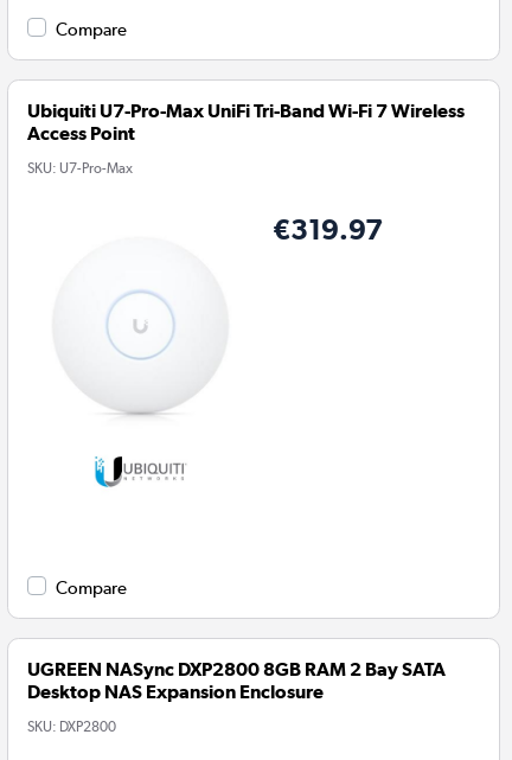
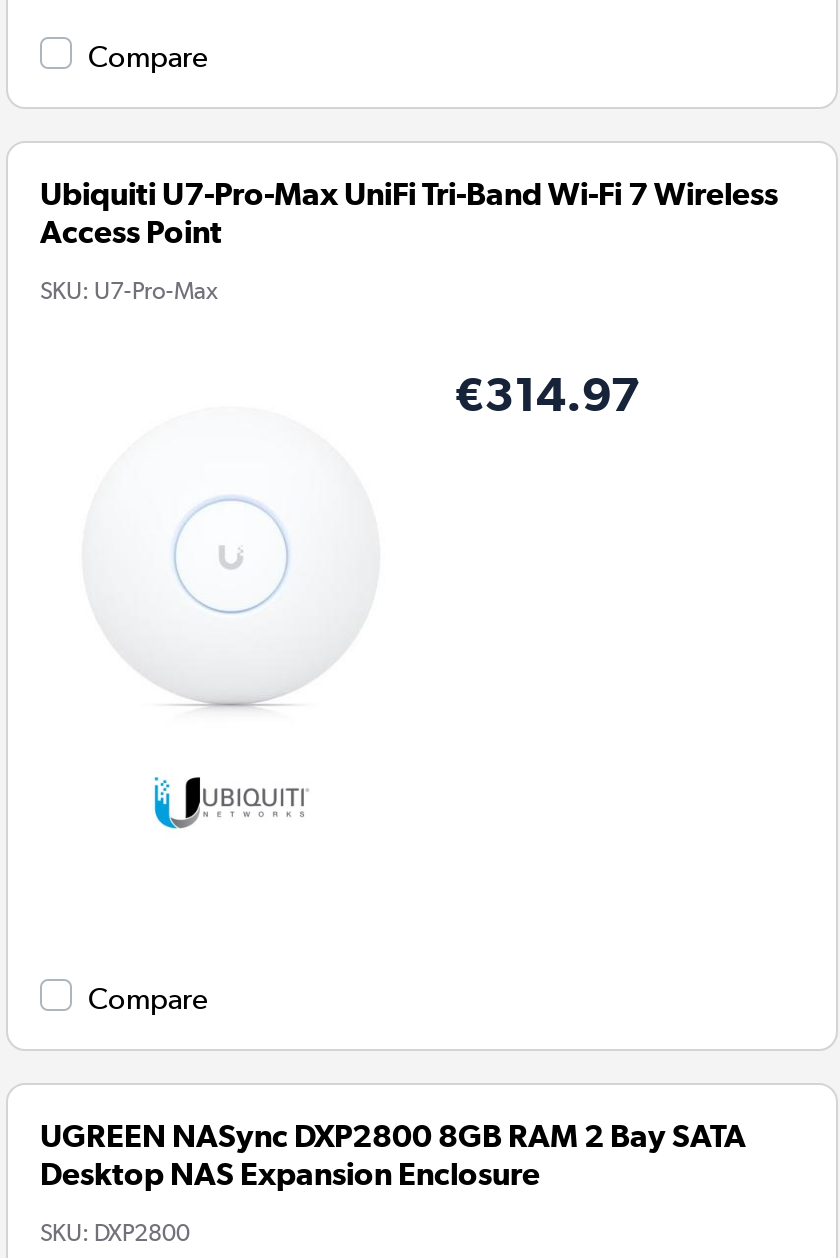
- €319.97
+ €314.97
